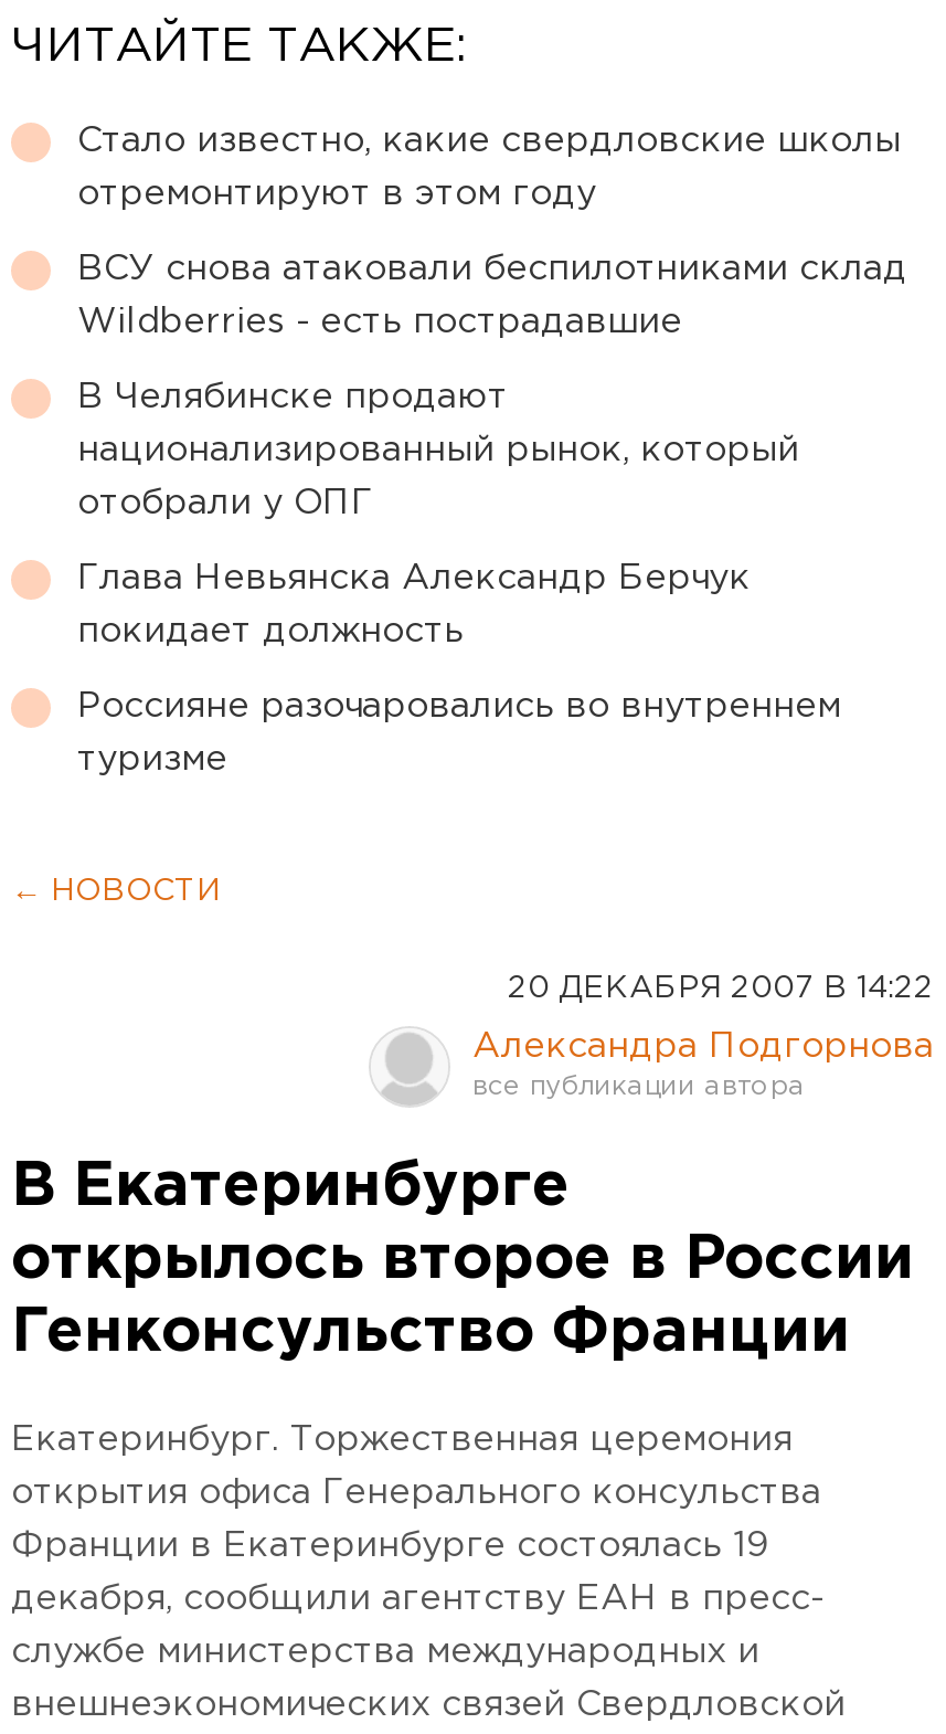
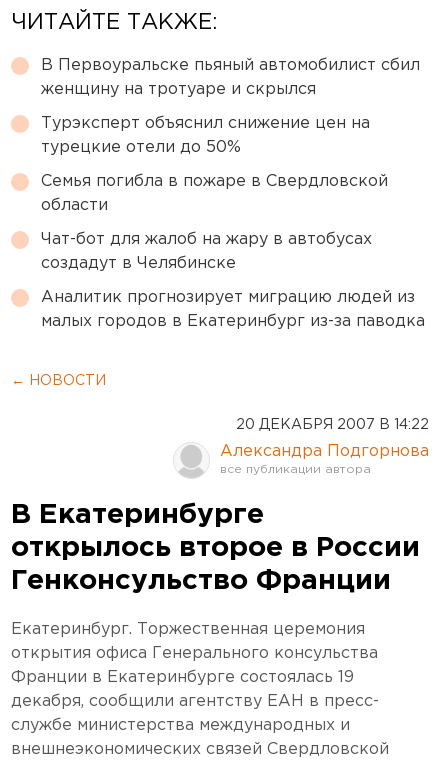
- Стало известно, какие свердловские школы
- отремонтируют в этом году
- ВСУ снова атаковали беспилотниками склад
- Wildberries - есть пострадавшие
- В Челябинске продают
- национализированный рынок, который
- отобрали у ОПГ
- Глава Невьянска Александр Берчук
- покидает должность
- Россияне разочаровались во внутреннем
- туризме
+ В Первоуральске пьяный автомобилист сбил
+ женщину на тротуаре и скрылся
+ Турэксперт объяснил снижение цен на
+ турецкие отели до 50%
+ Семья погибла в пожаре в Свердловской
+ области
+ Чат-бот для жалоб на жару в автобусах
+ создадут в Челябинске
+ Аналитик прогнозирует миграцию людей из
+ малых городов в Екатеринбург из-за паводка
